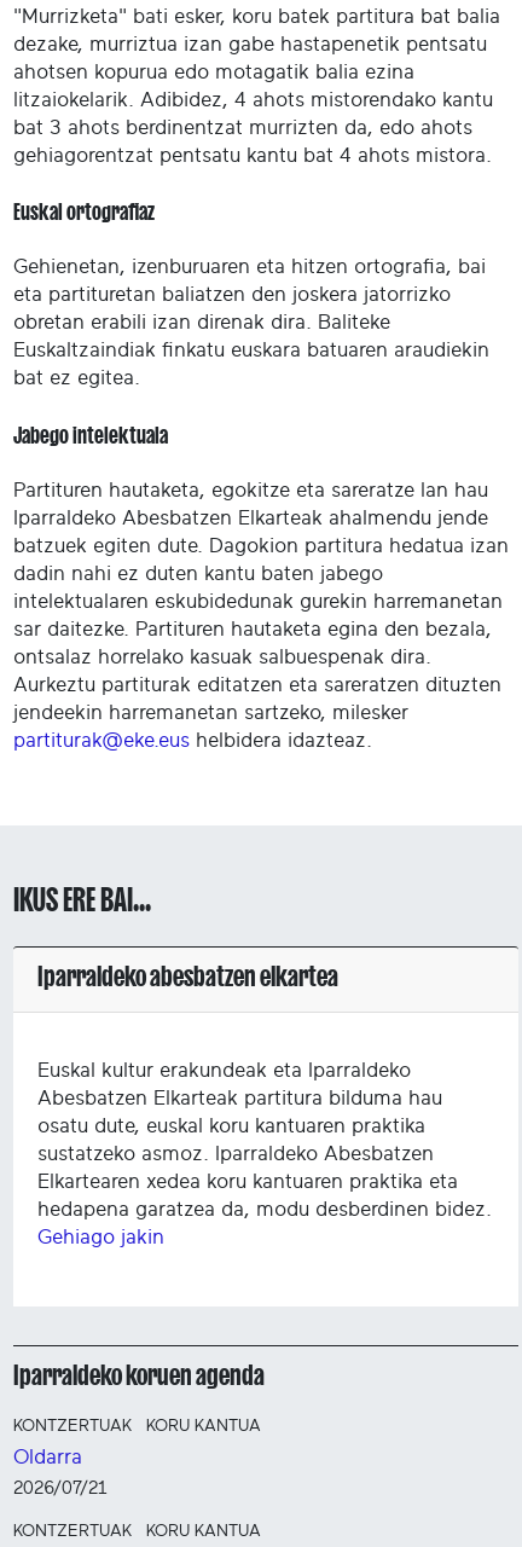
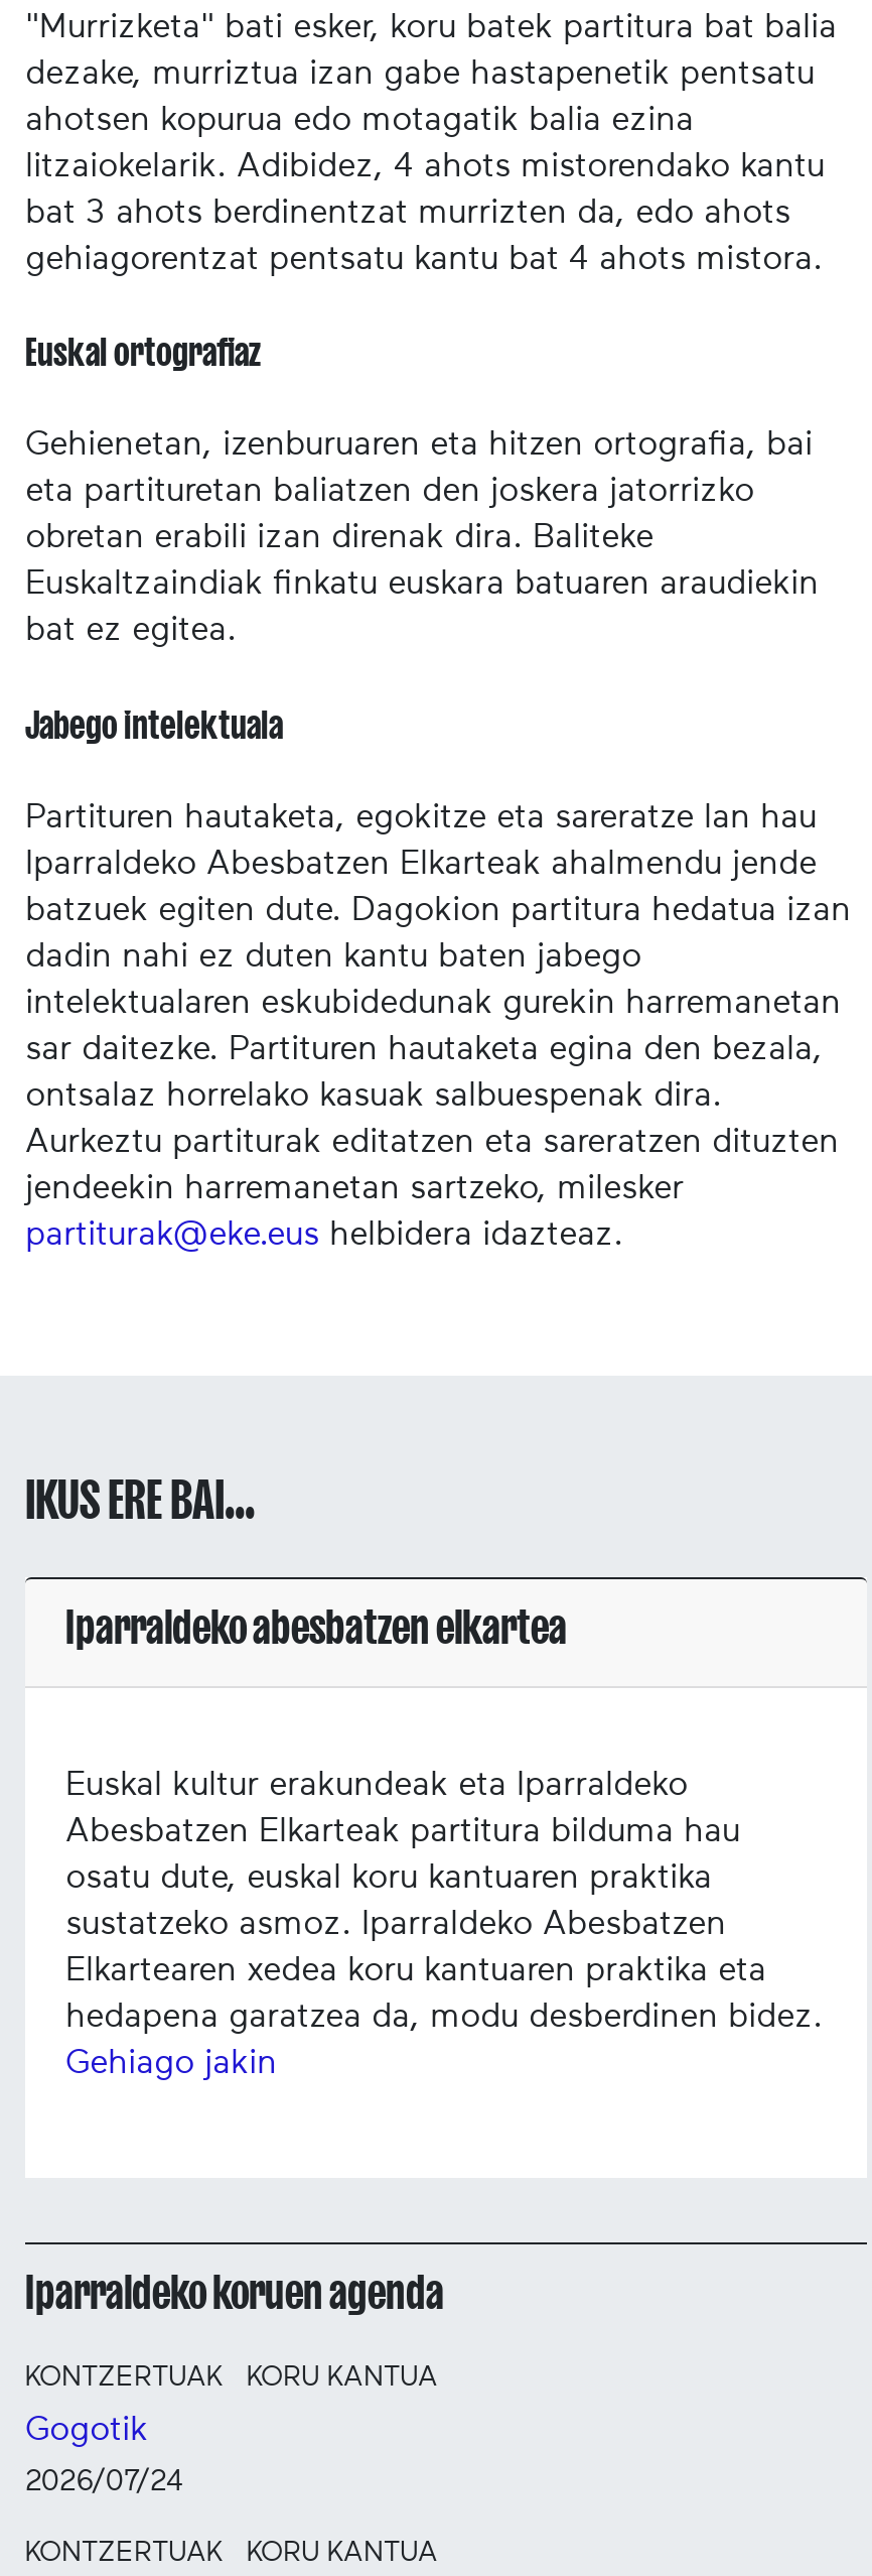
- Oldarra
+ Gogotik

- 2026/07/21
+ 2026/07/24
